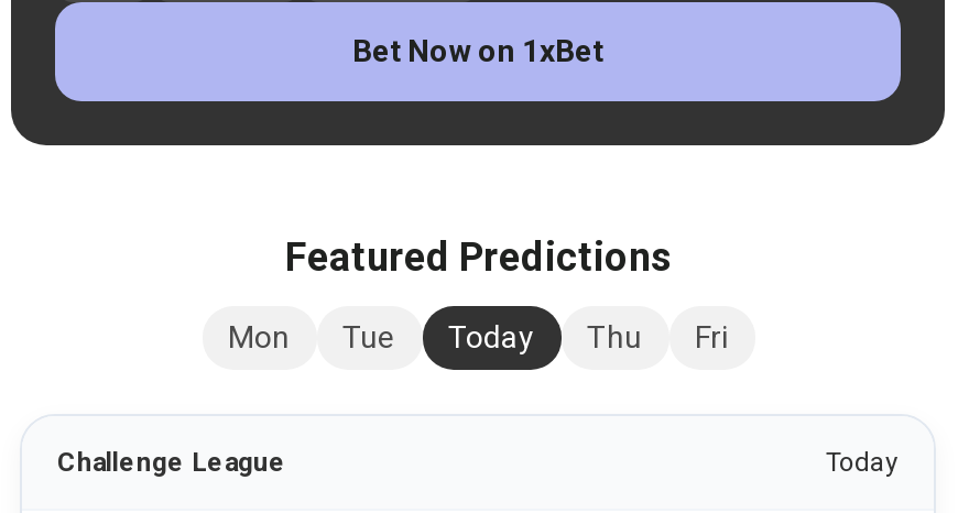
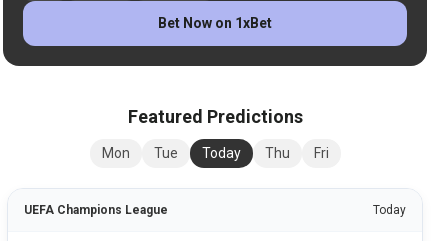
- Challenge League
+ UEFA Champions League
